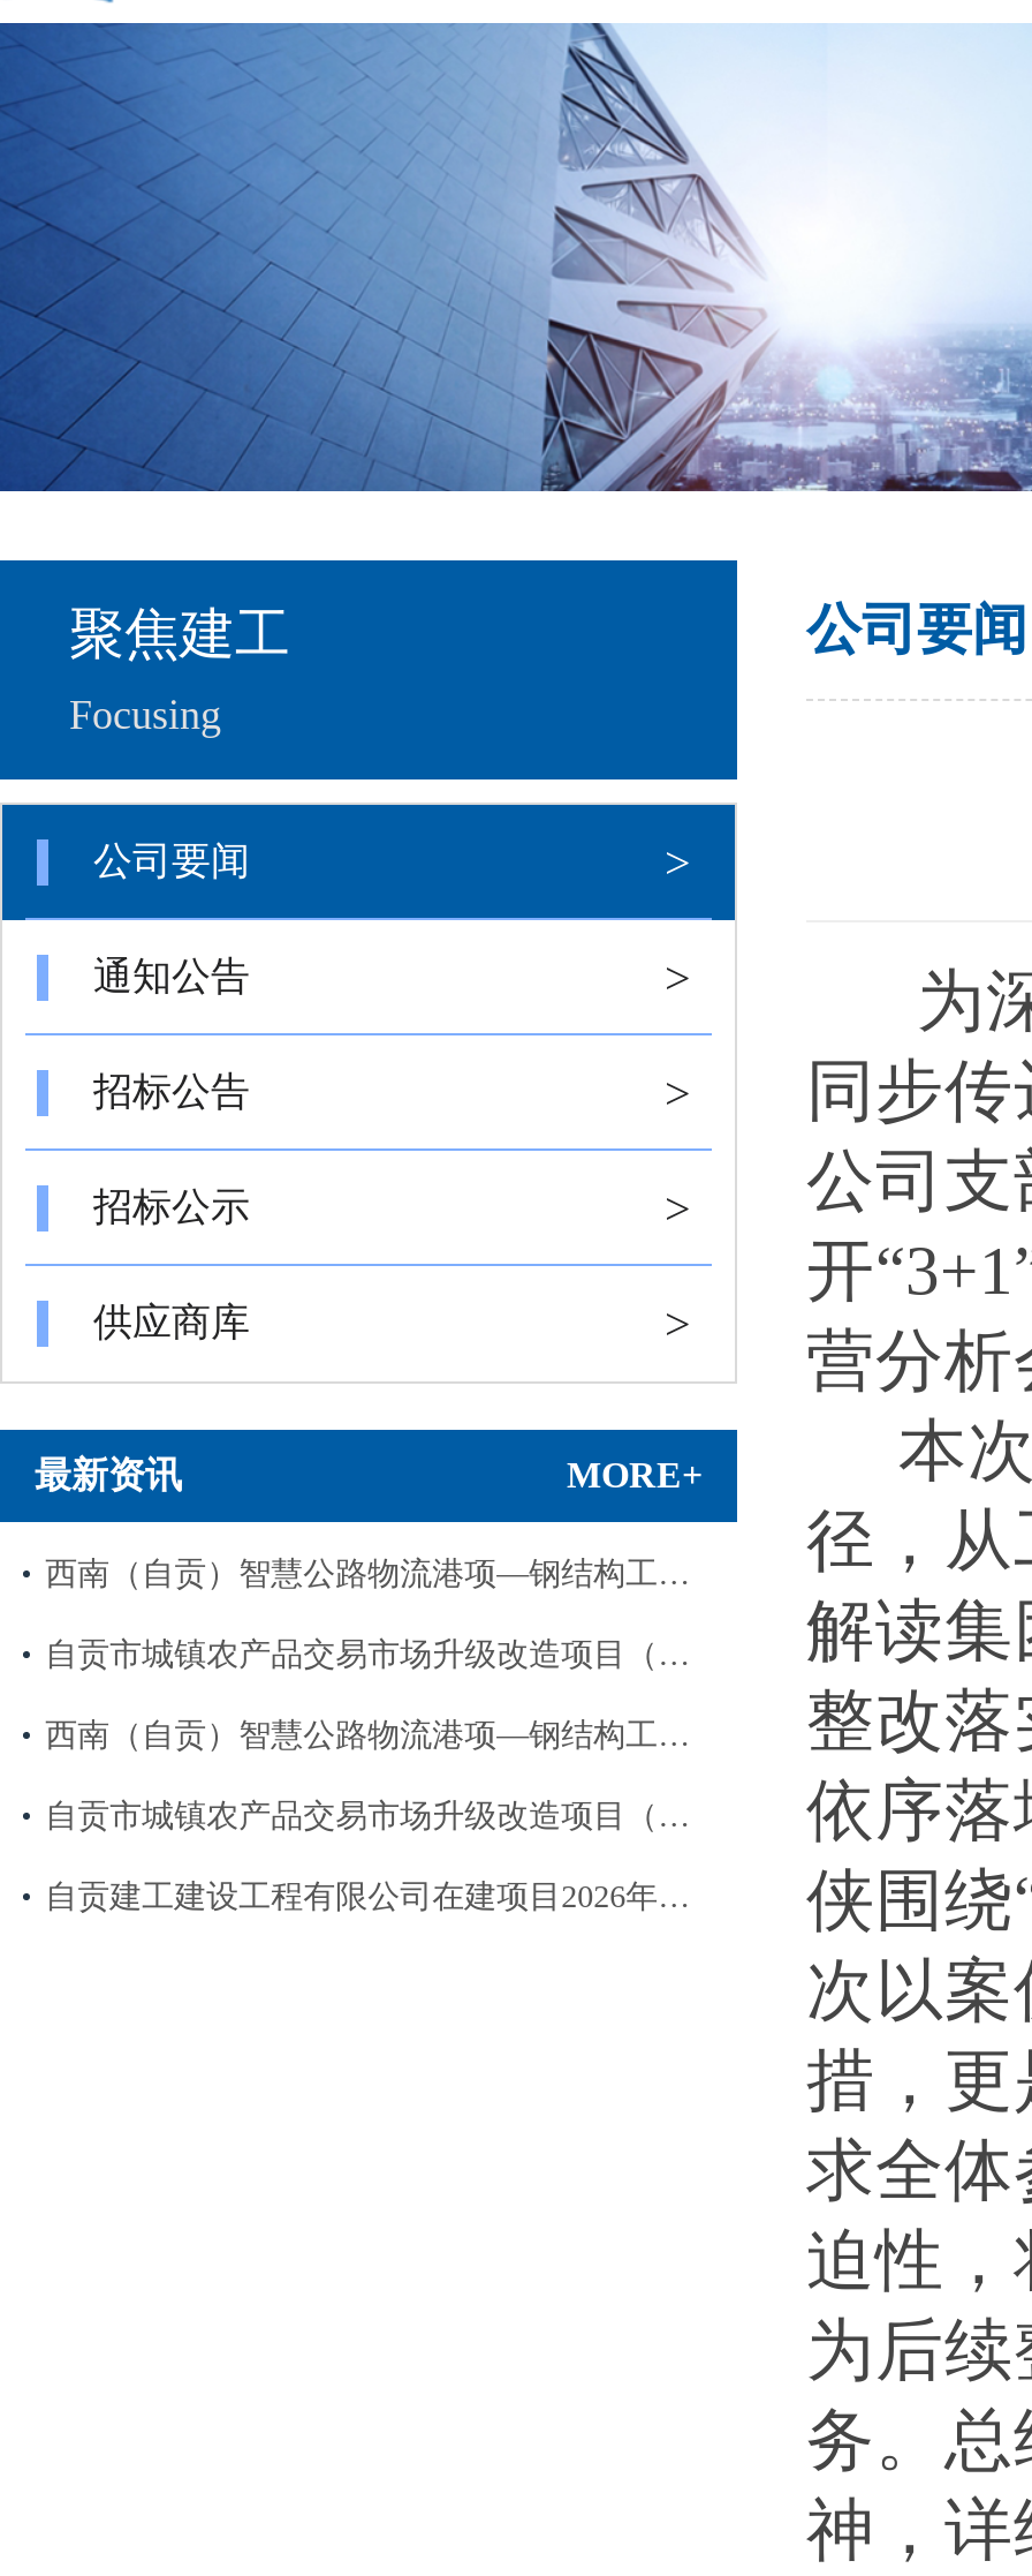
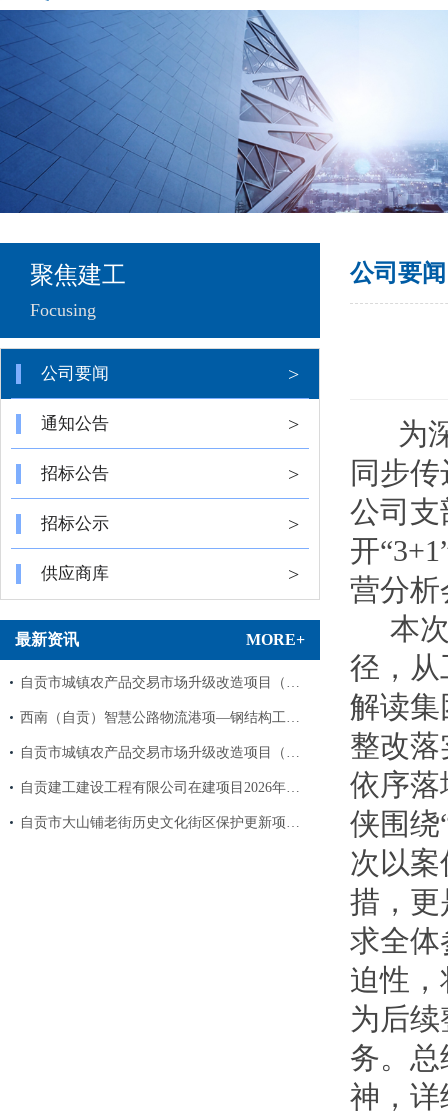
- 西南（自贡）智慧公路物流港项—钢结构工…

moved up: 自贡市城镇农产品交易市场升级改造项目（… | 西南（自贡）智慧公路物流港项—钢结构工… | 自贡市城镇农产品交易市场升级改造项目（… | 自贡建工建设工程有限公司在建项目2026年…

+ 自贡市大山铺老街历史文化街区保护更新项…
